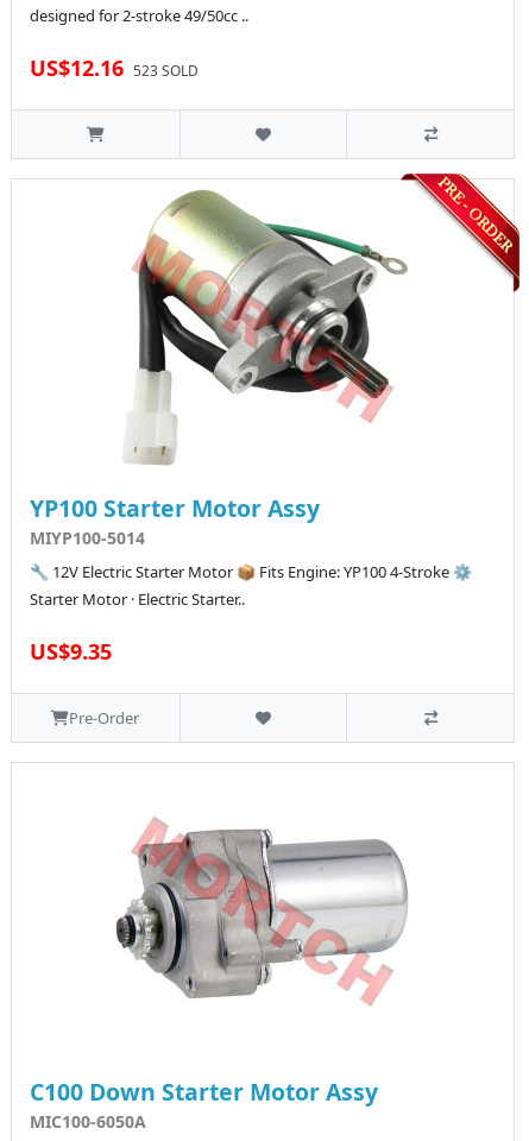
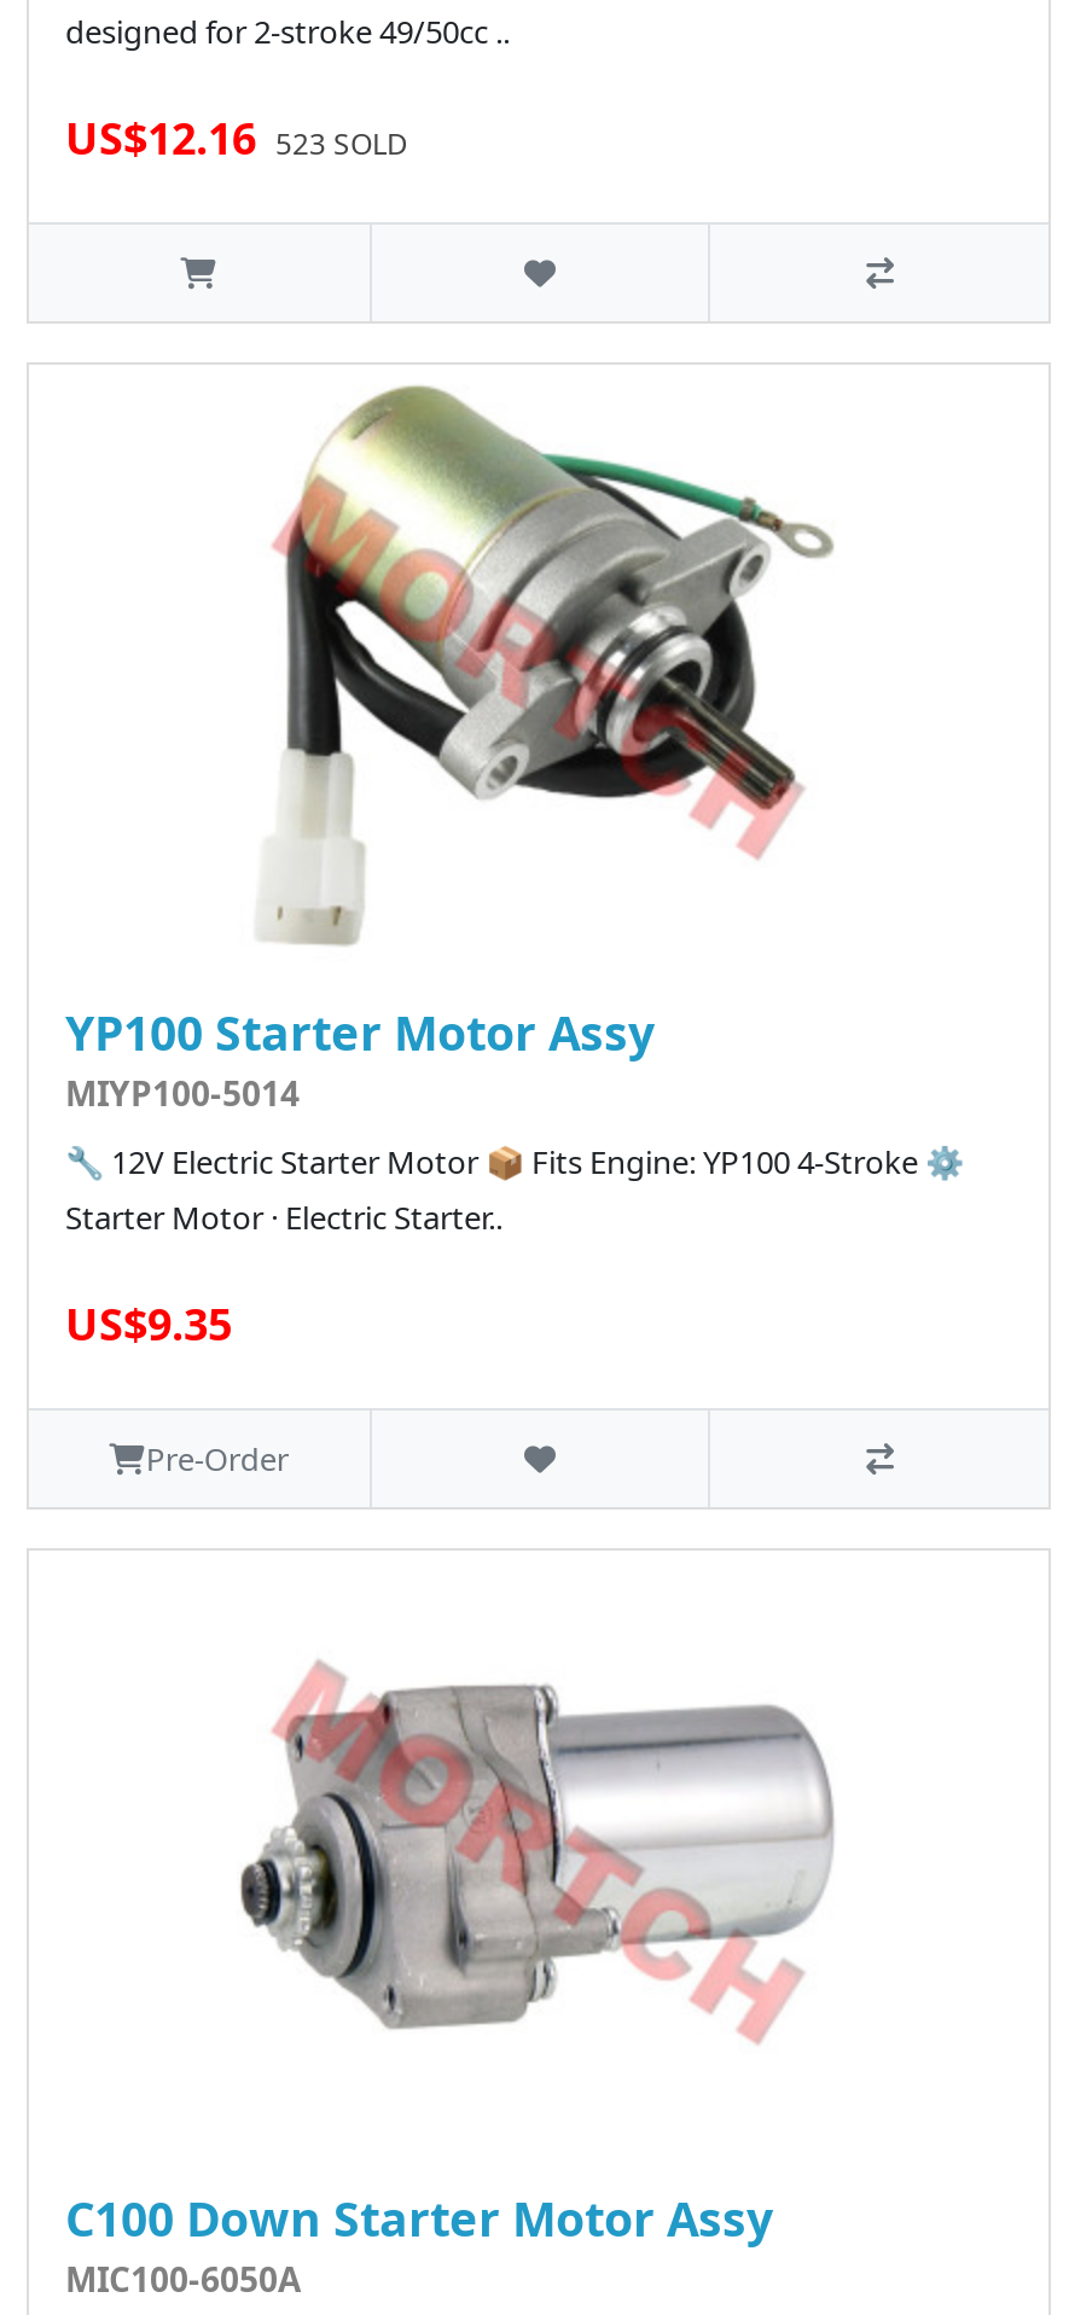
- [image]
